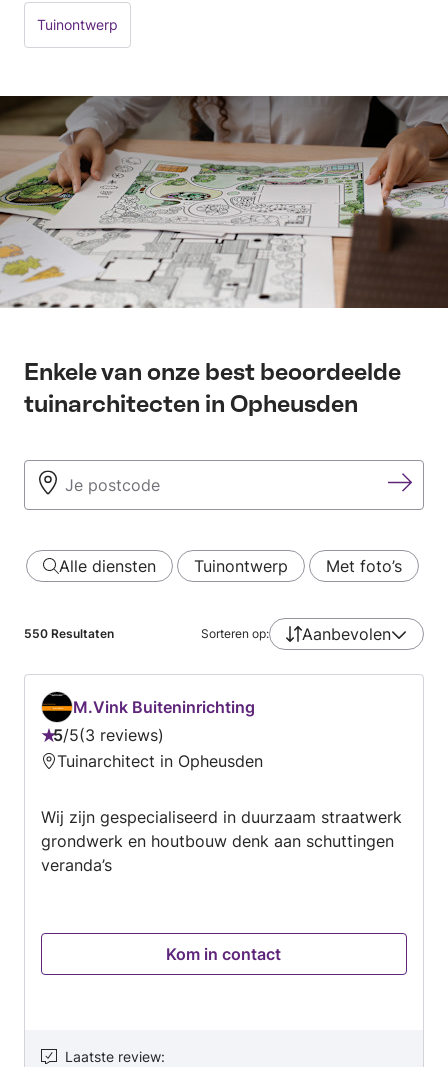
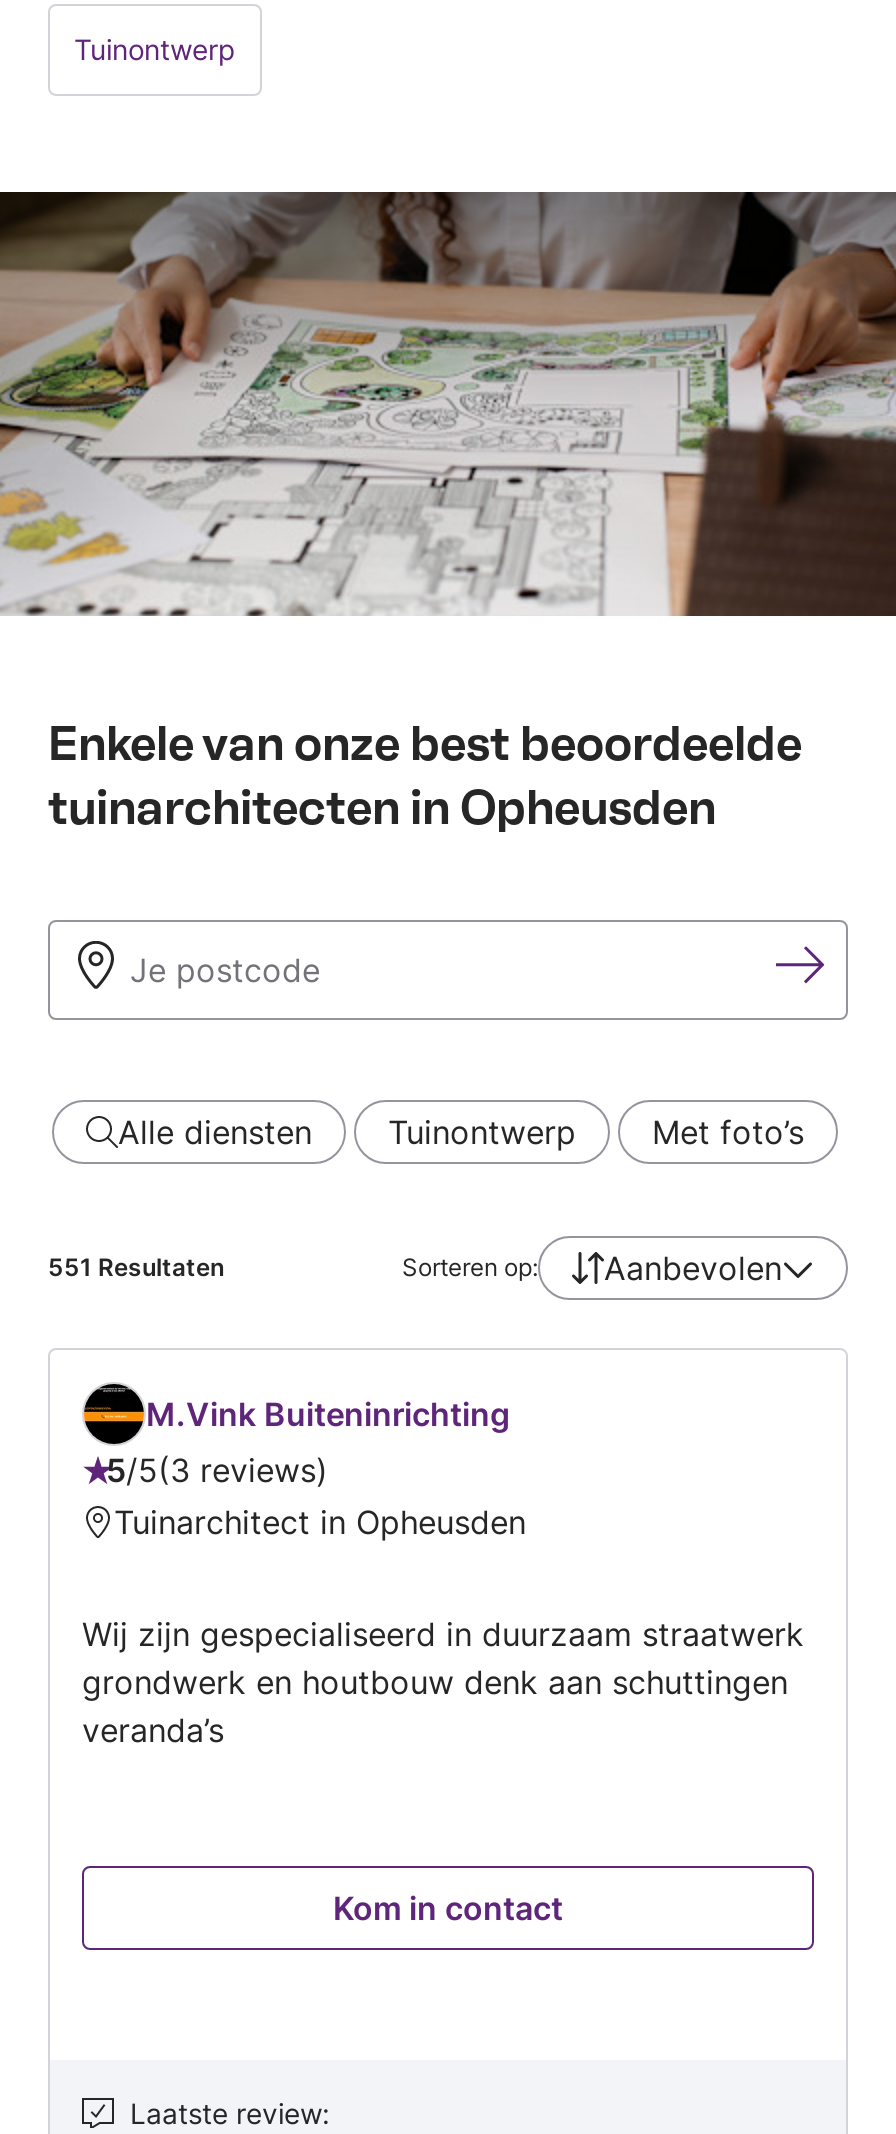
- 550 Resultaten
+ 551 Resultaten
